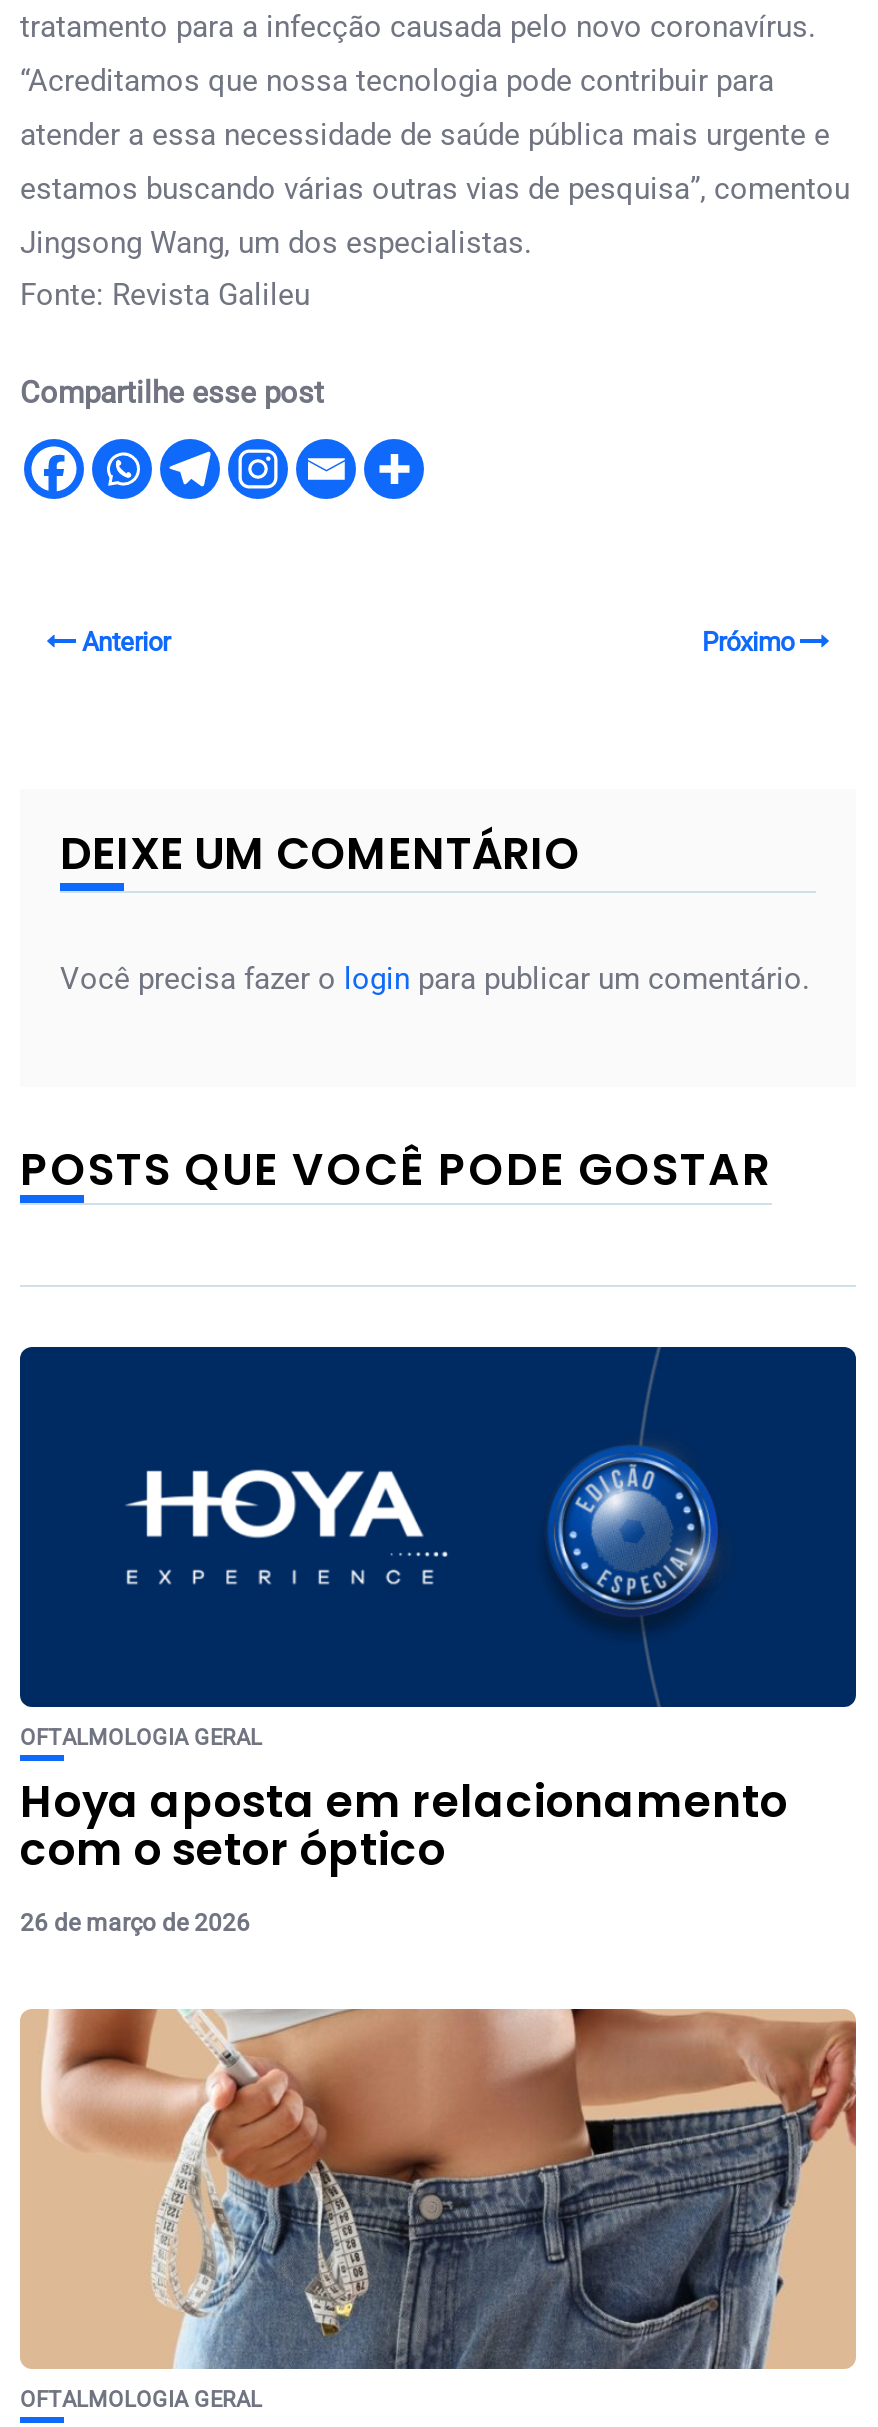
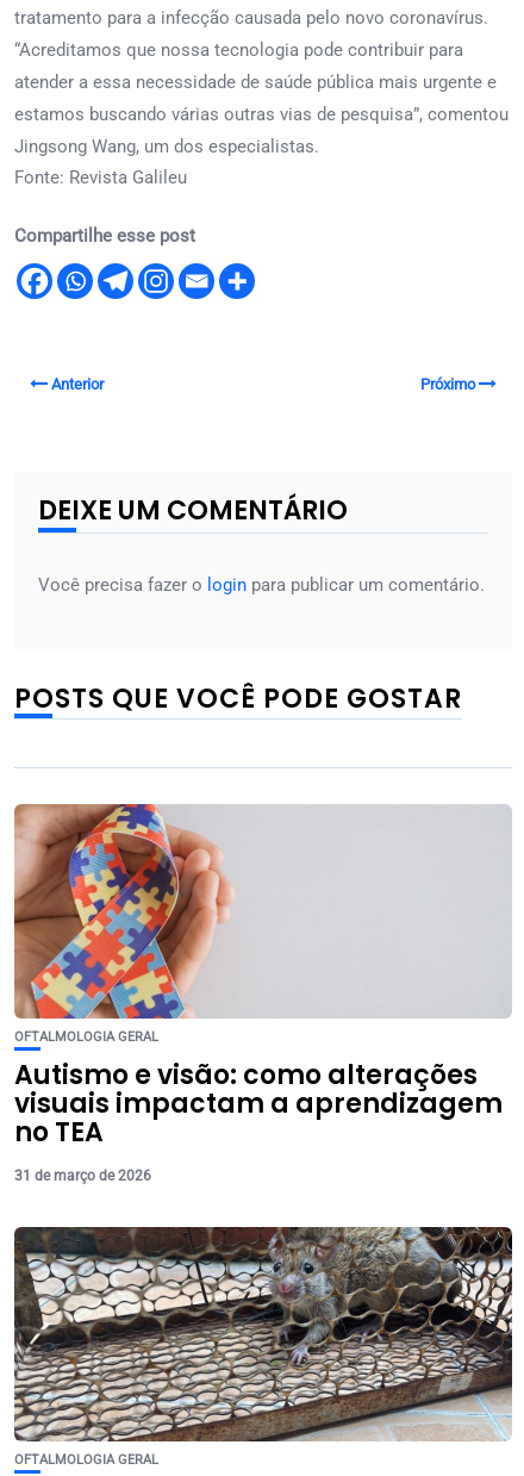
- [image]
- Hoya aposta em relacionamento
- com o setor óptico
+ [image]
+ Autismo e visão: como alterações
+ visuais impactam a aprendizagem
+ no TEA

- 26 de março de 2026
+ 31 de março de 2026

- [image]
+ [image]
